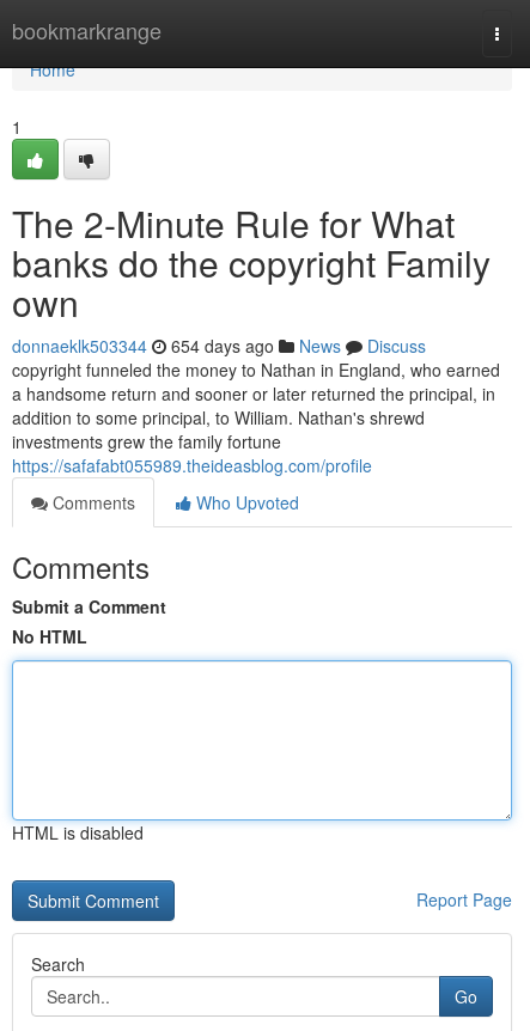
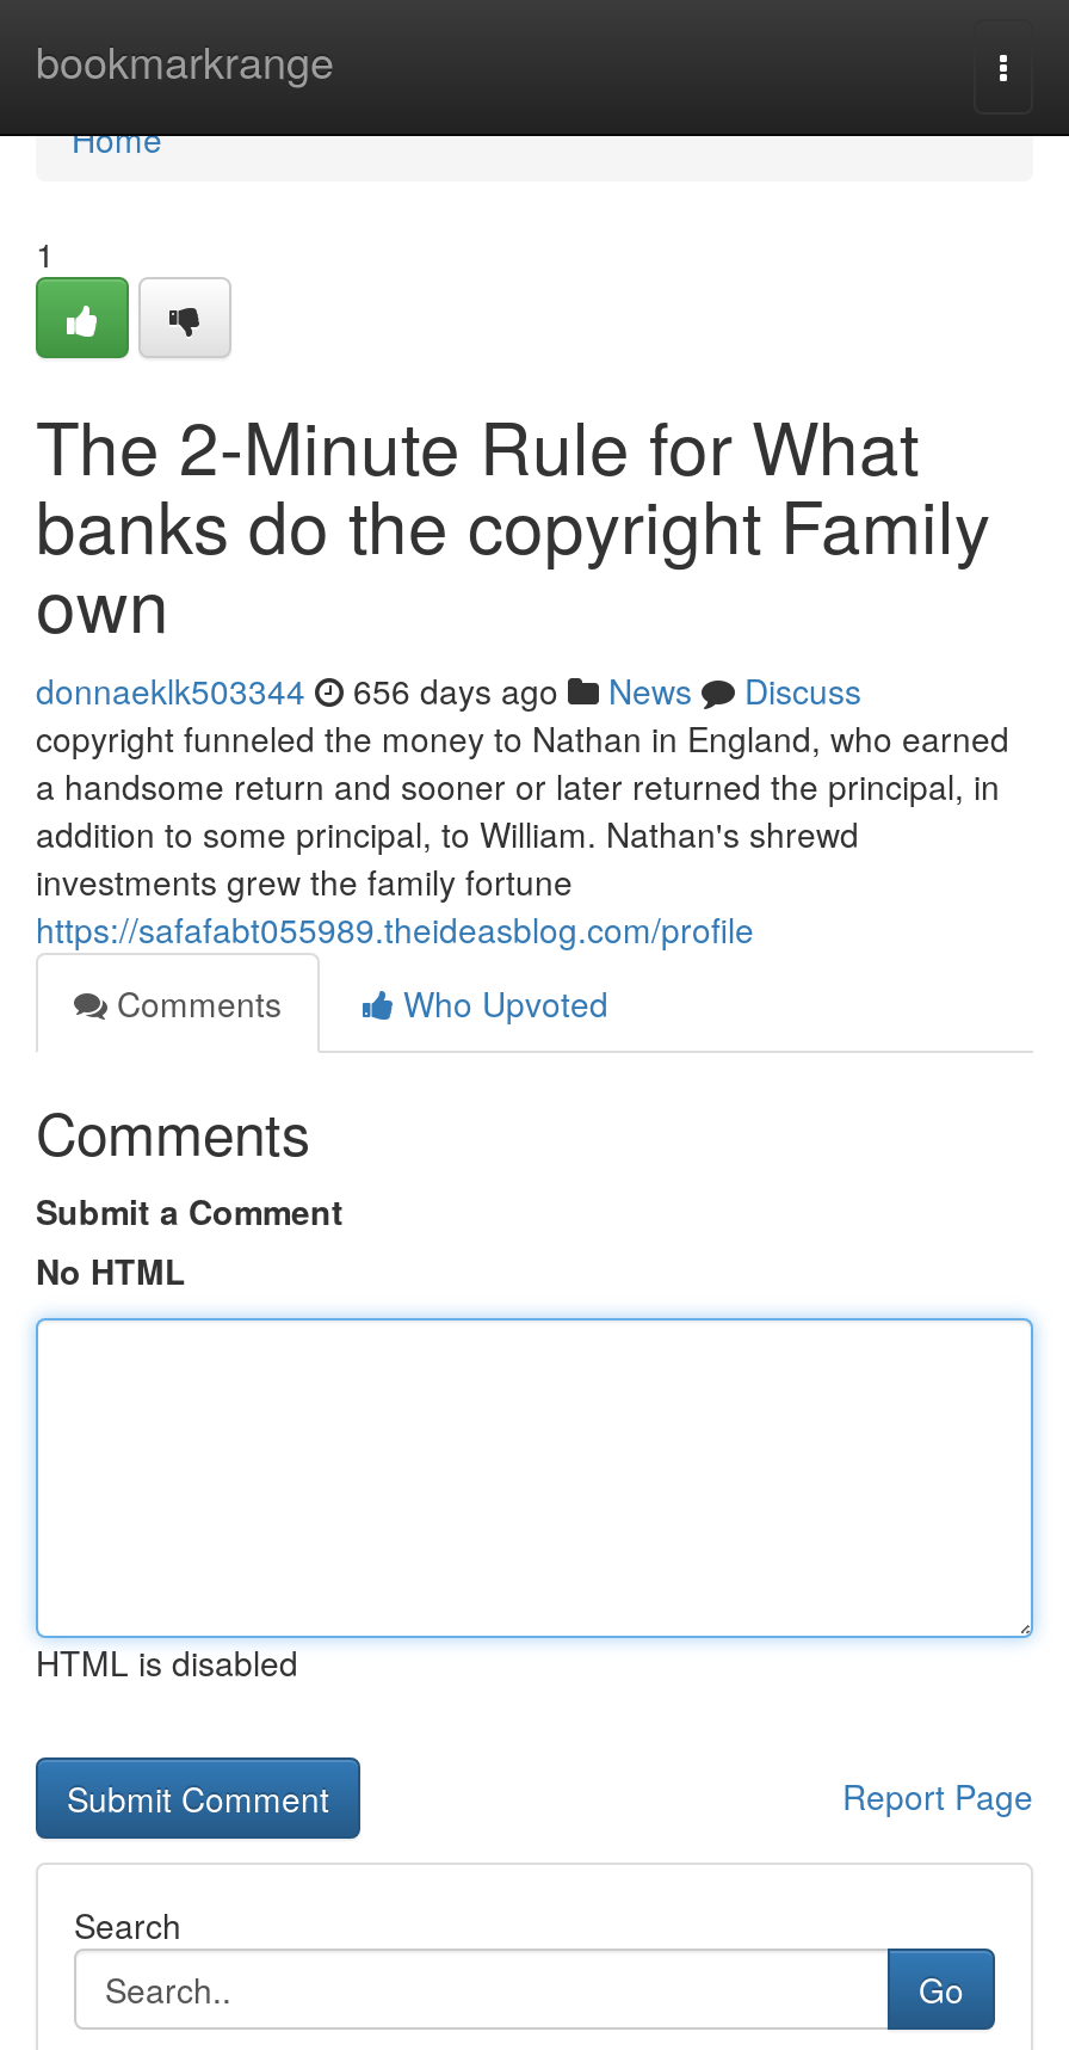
- donnaeklk503344 654 days ago News Discuss
+ donnaeklk503344 656 days ago News Discuss
